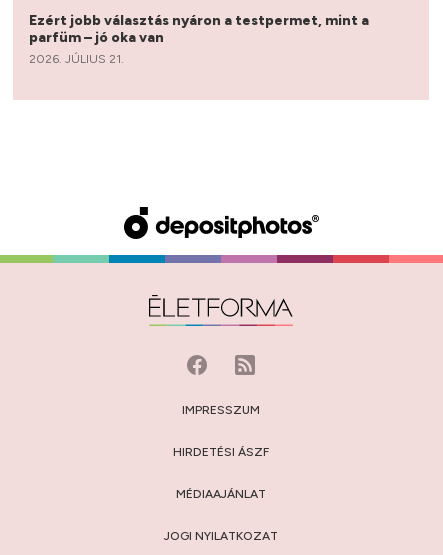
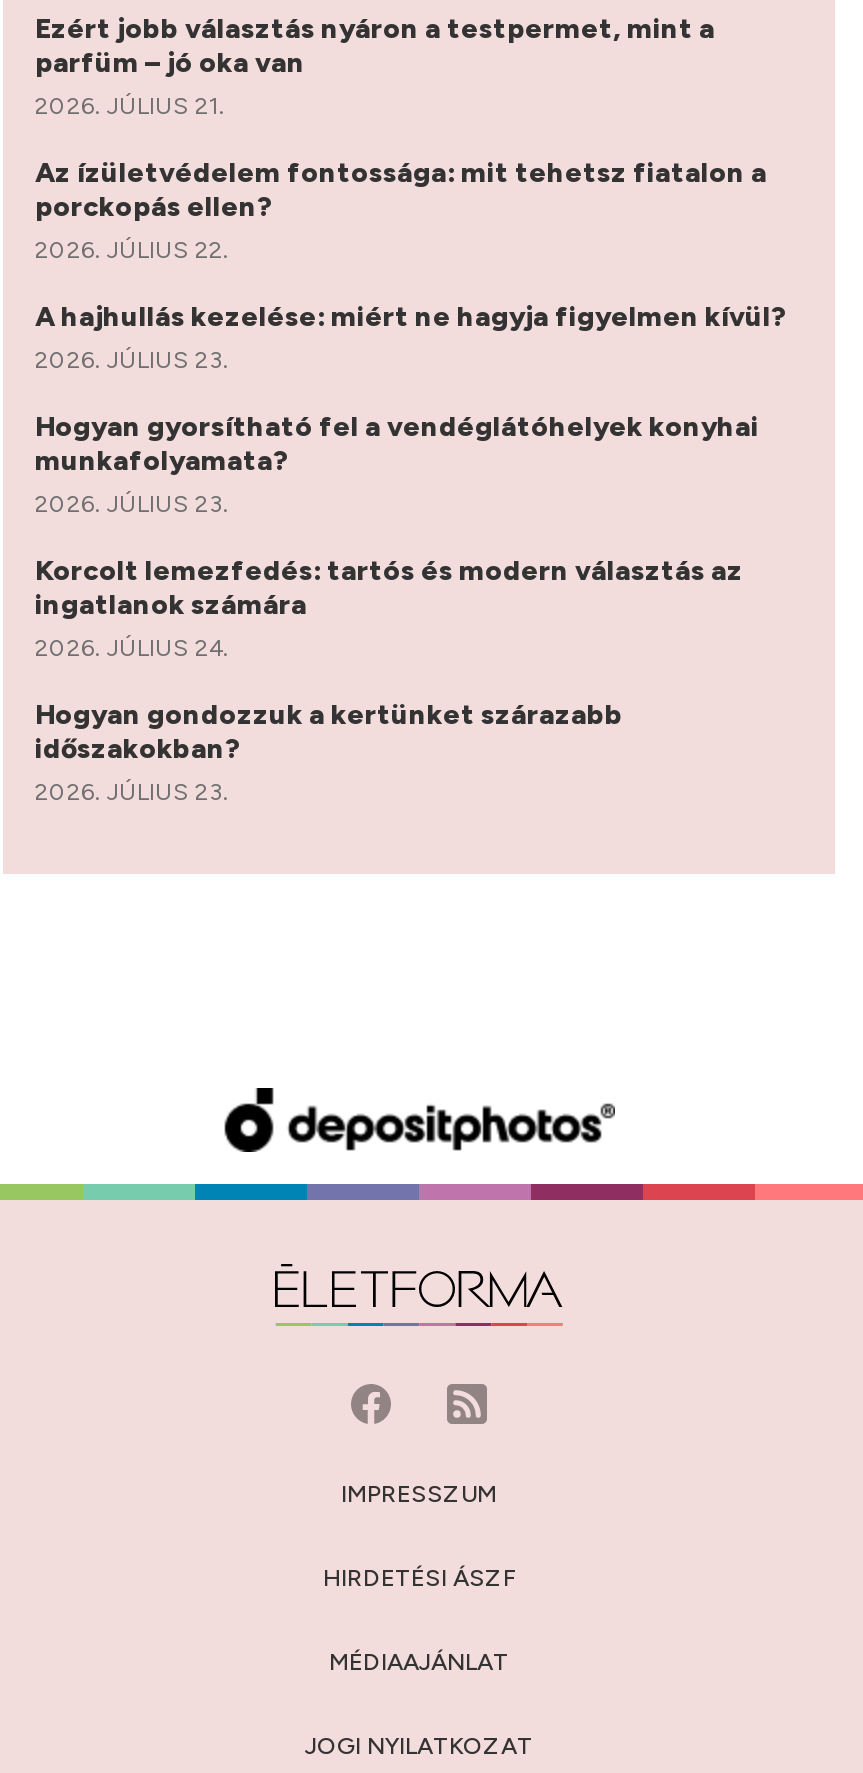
+ Az ízületvédelem fontossága: mit tehetsz fiatalon a
+ porckopás ellen?
+ 2026. JÚLIUS 22.
+ A hajhullás kezelése: miért ne hagyja figyelmen kívül?
+ 2026. JÚLIUS 23.
+ Hogyan gyorsítható fel a vendéglátóhelyek konyhai
+ munkafolyamata?
+ 2026. JÚLIUS 23.
+ Korcolt lemezfedés: tartós és modern választás az
+ ingatlanok számára
+ 2026. JÚLIUS 24.
+ Hogyan gondozzuk a kertünket szárazabb
+ időszakokban?
+ 2026. JÚLIUS 23.
